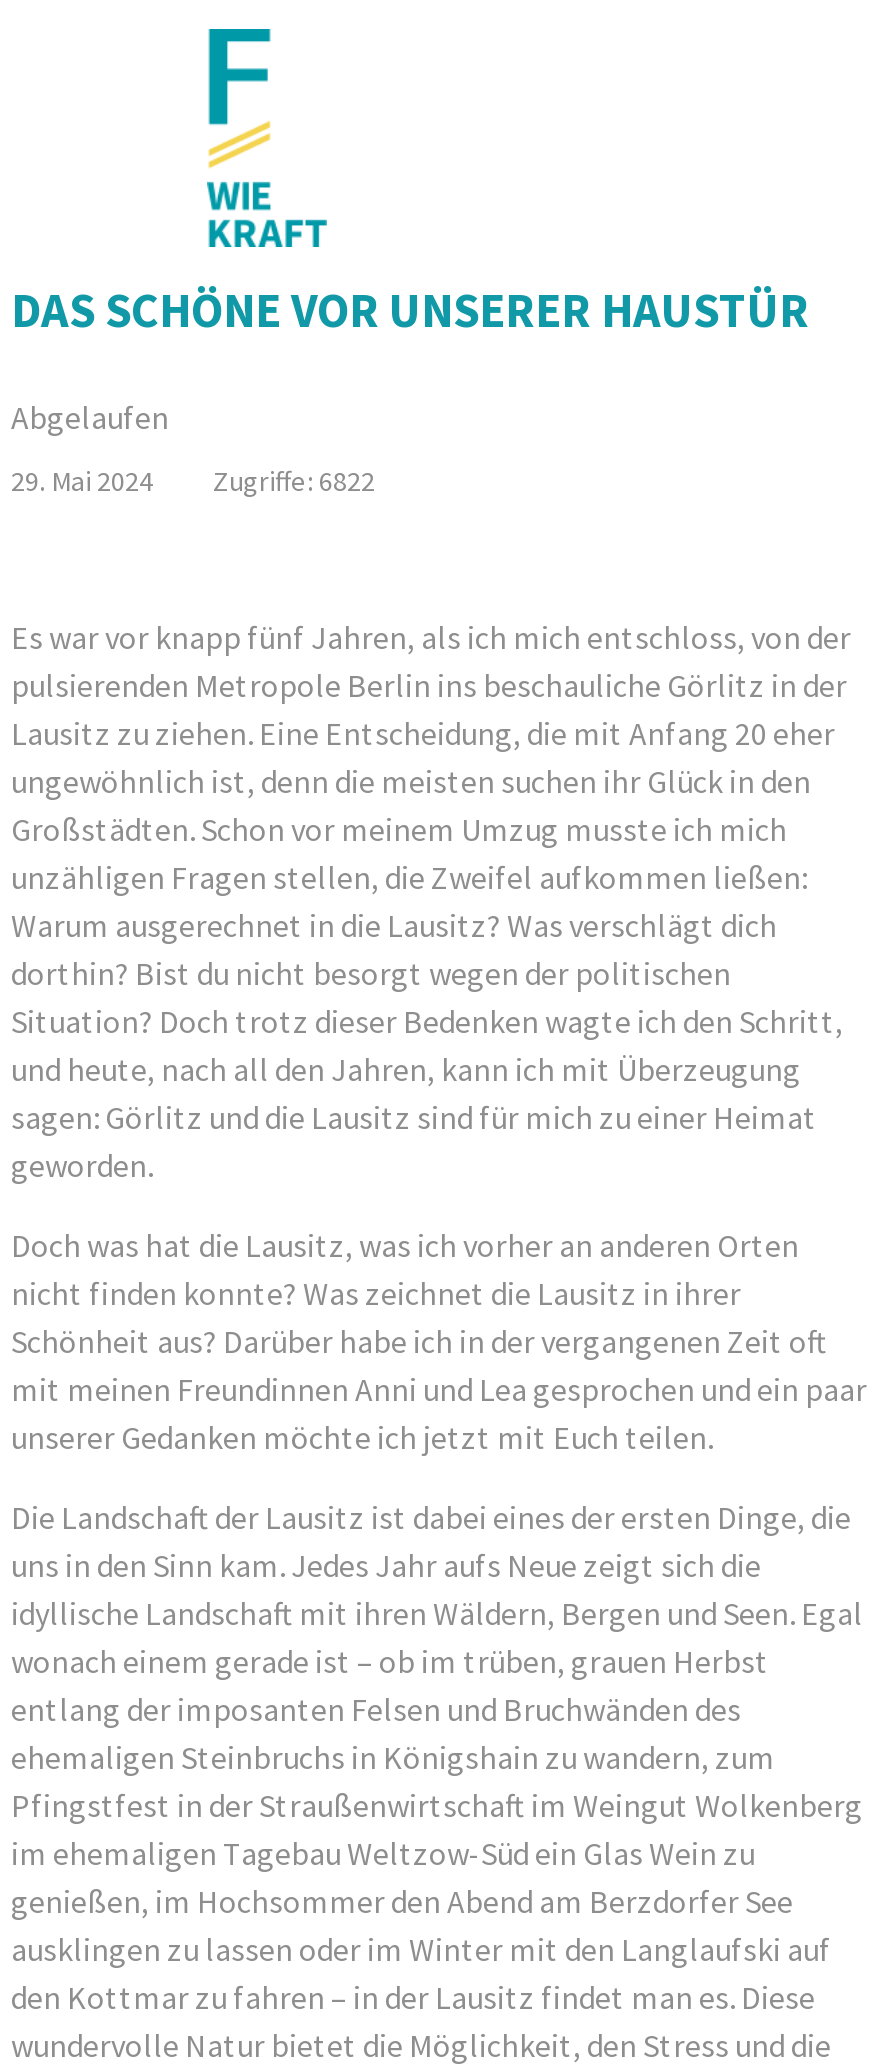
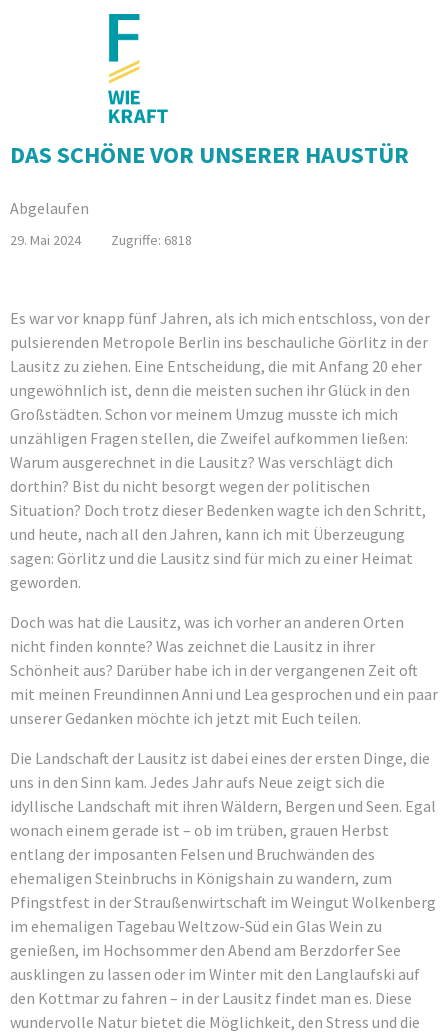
- 29. Mai 2024 Zugriffe: 6822
+ 29. Mai 2024 Zugriffe: 6818
